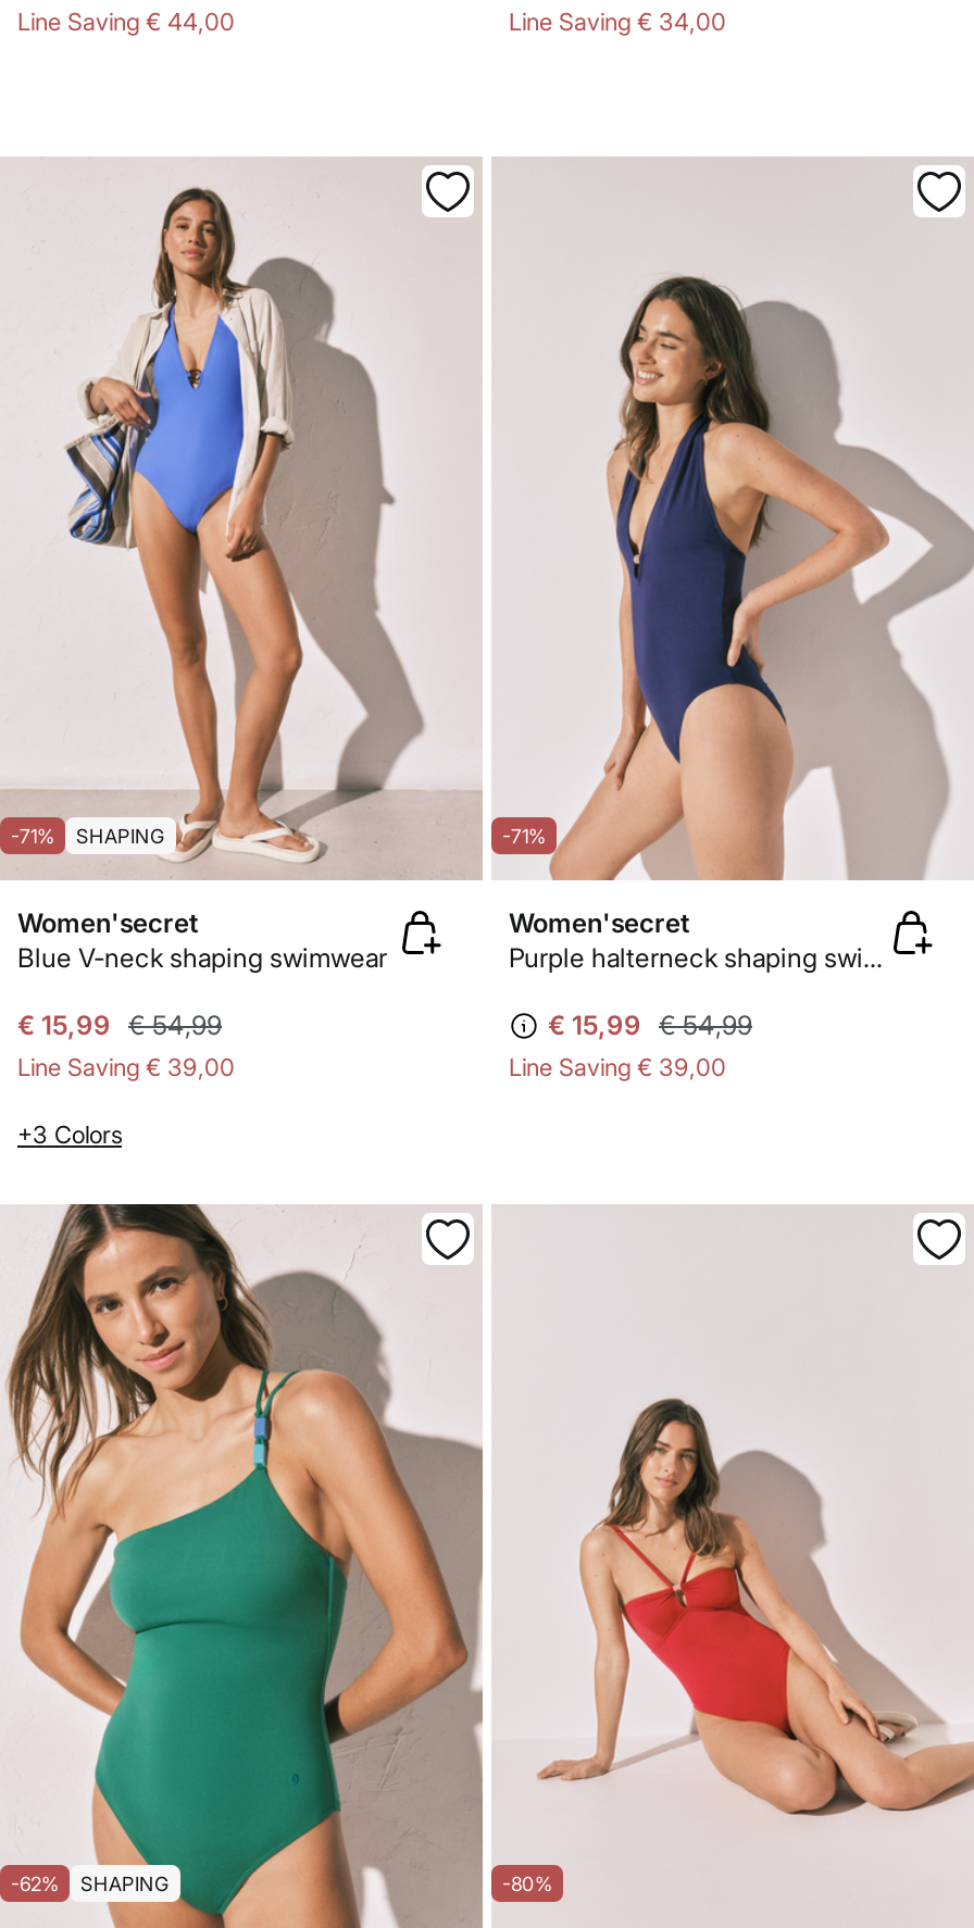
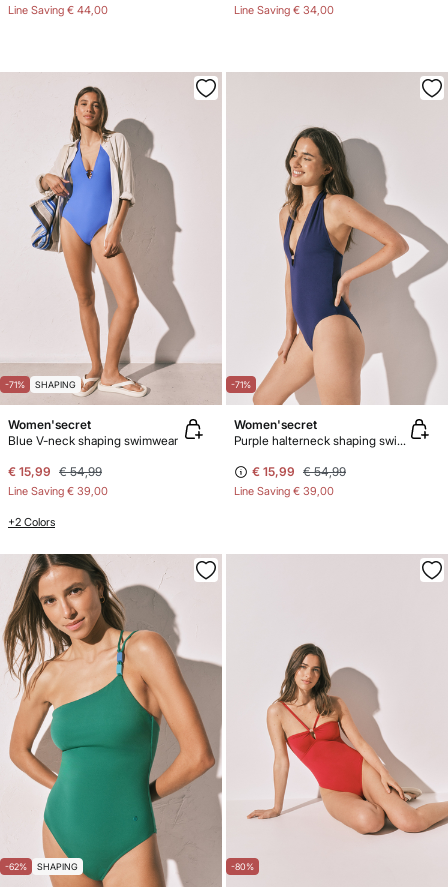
- +3 Colors
+ +2 Colors
